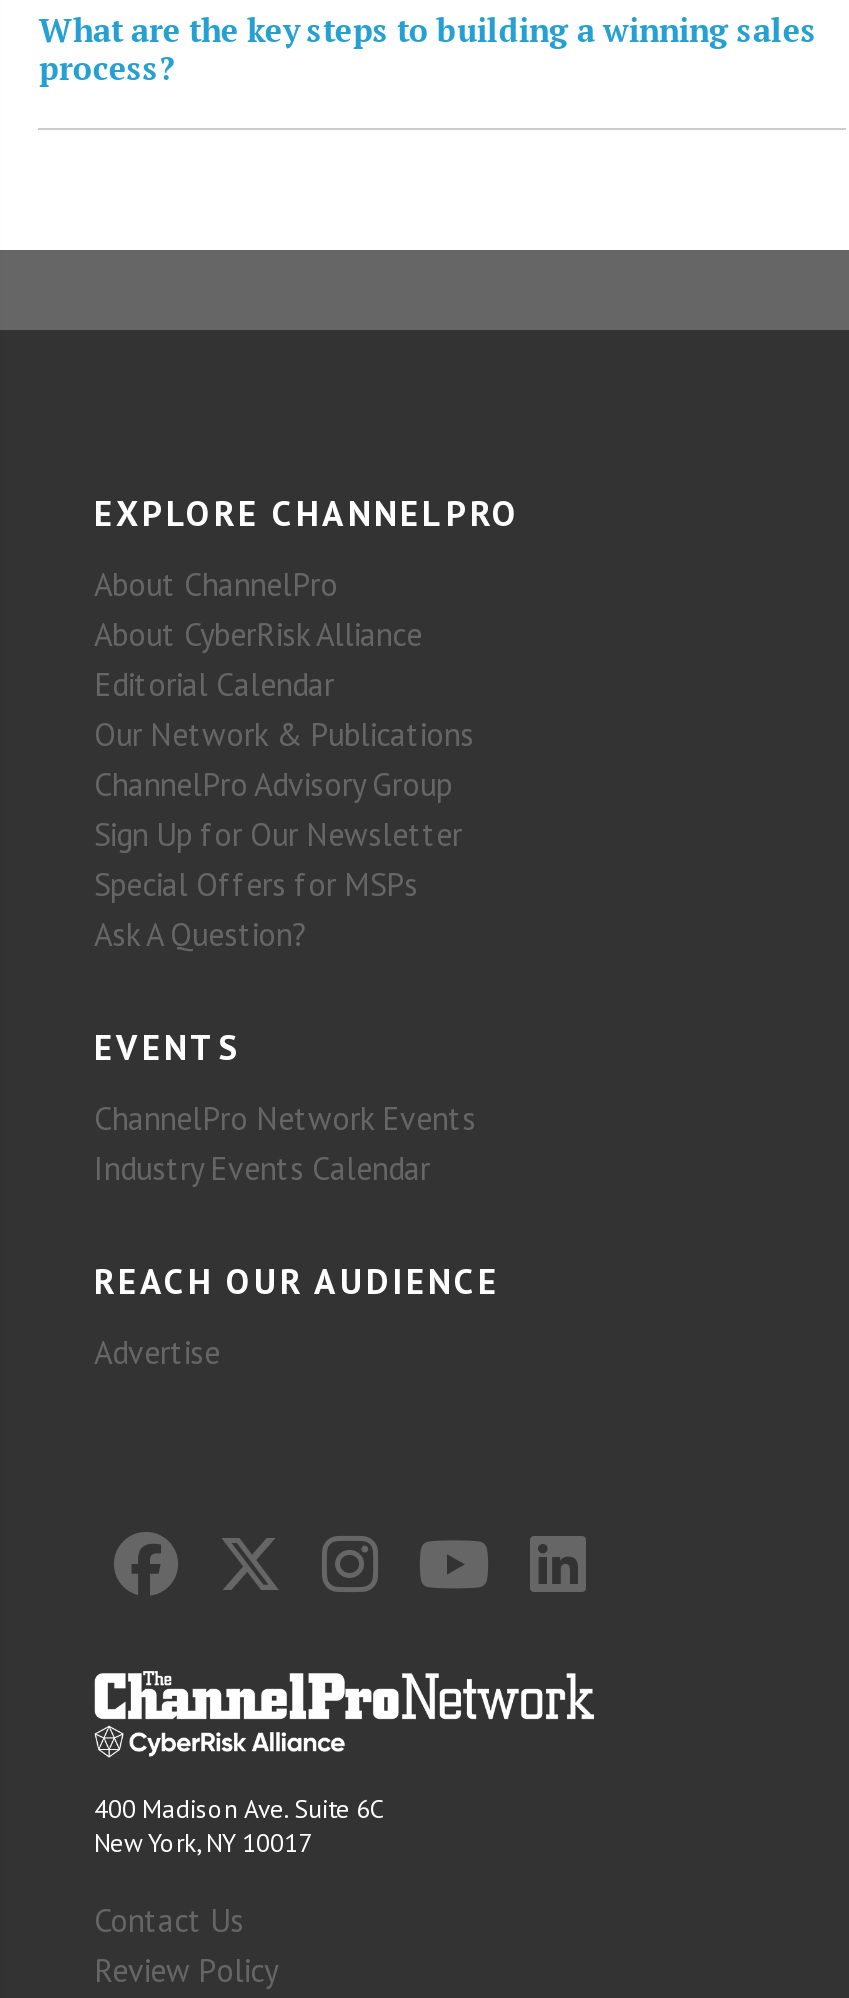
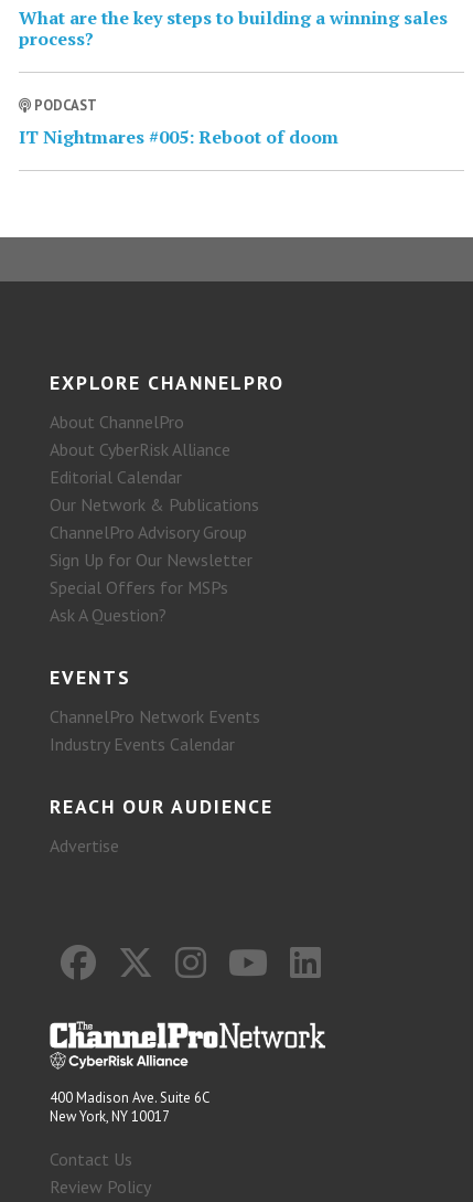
+ PODCAST
+ IT Nightmares #005: Reboot of doom
